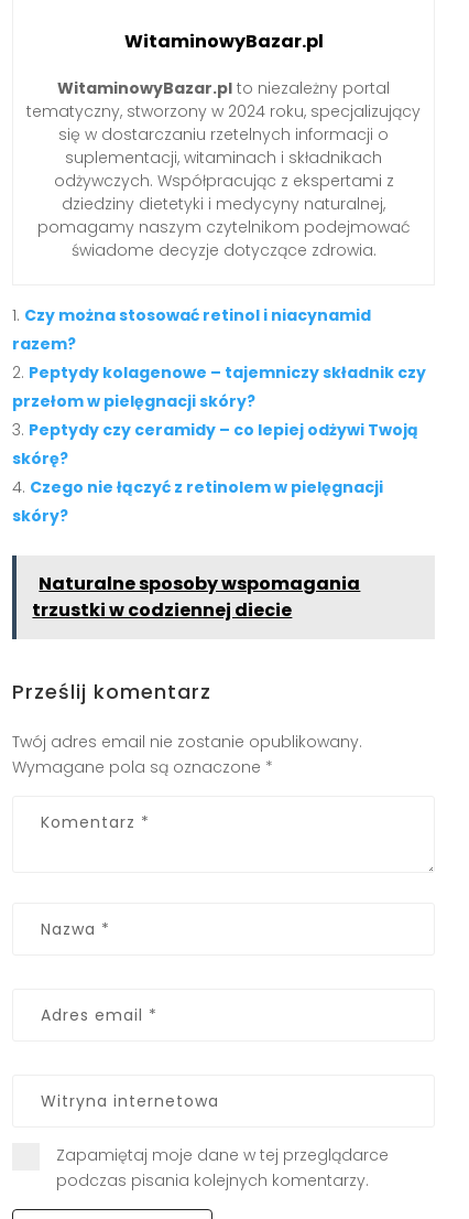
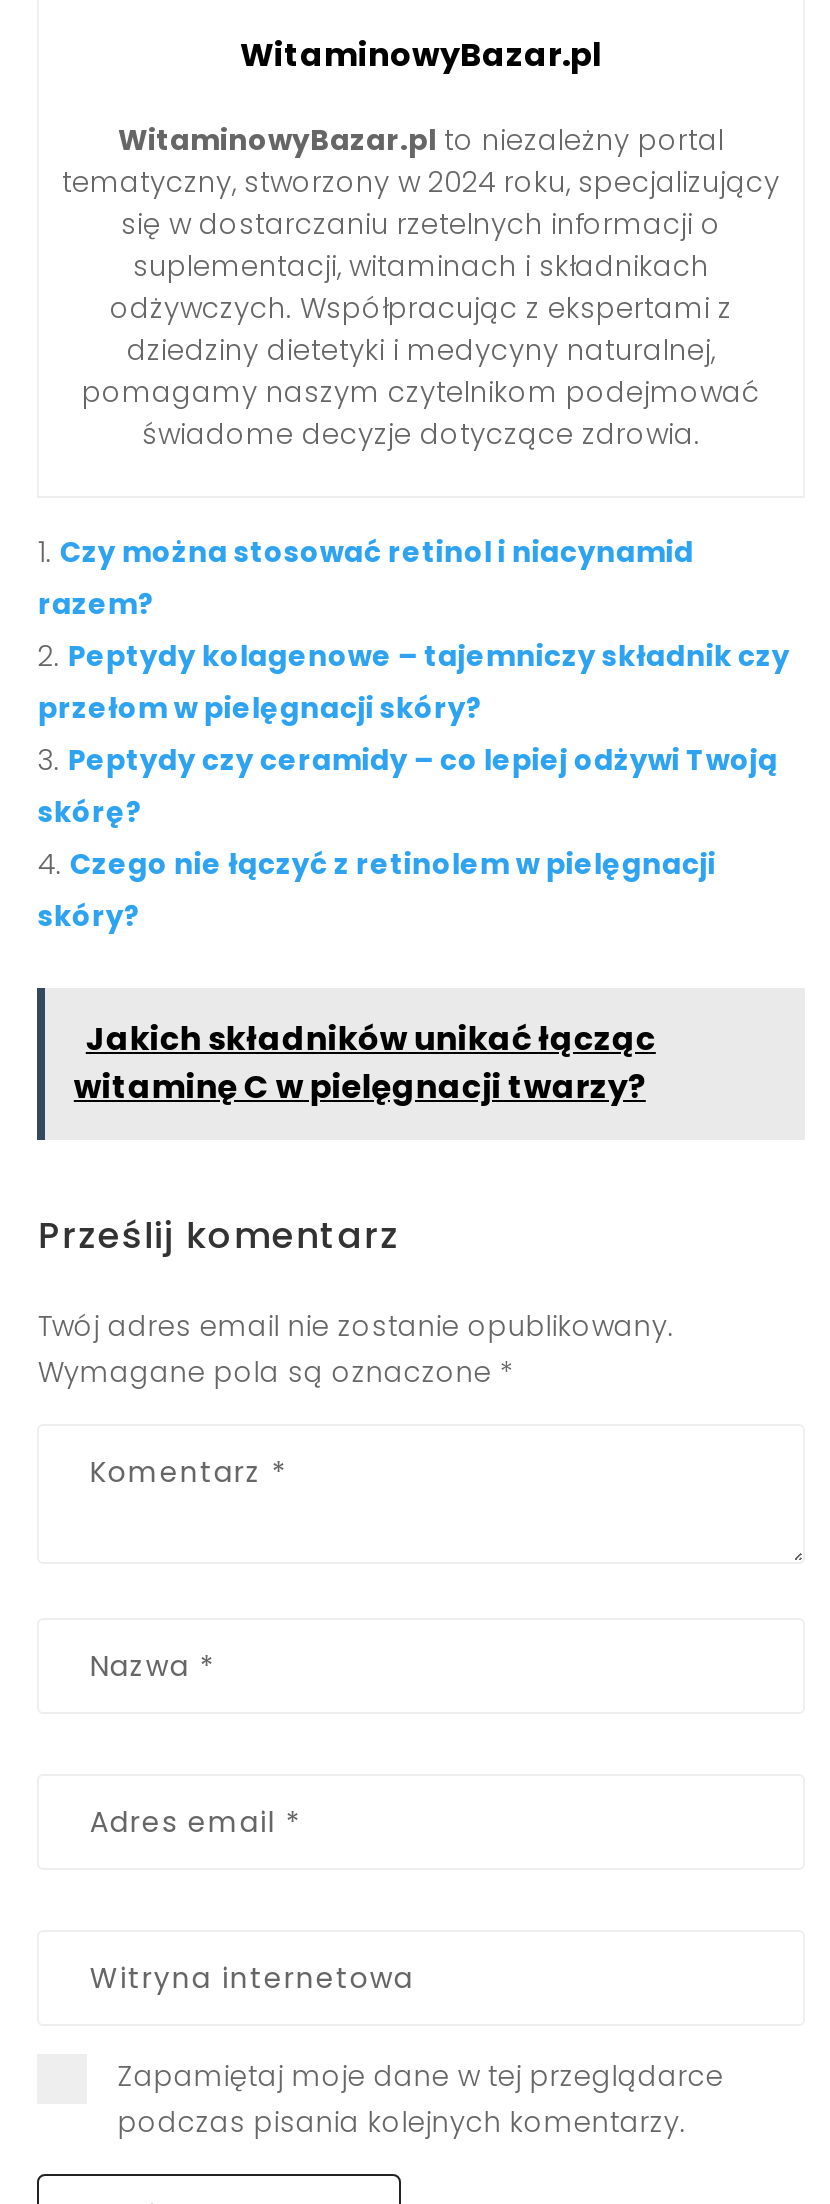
- Naturalne sposoby wspomagania
- trzustki w codziennej diecie
+ Jakich składników unikać łącząc
+ witaminę C w pielęgnacji twarzy?
